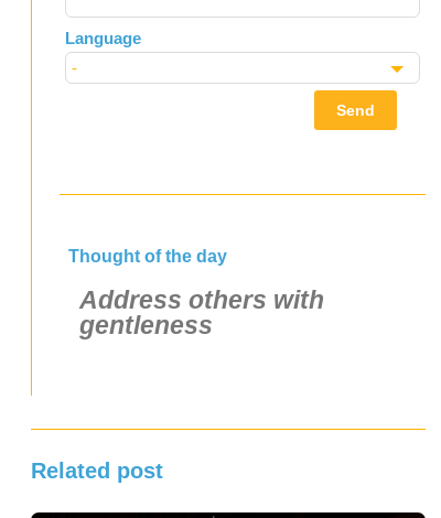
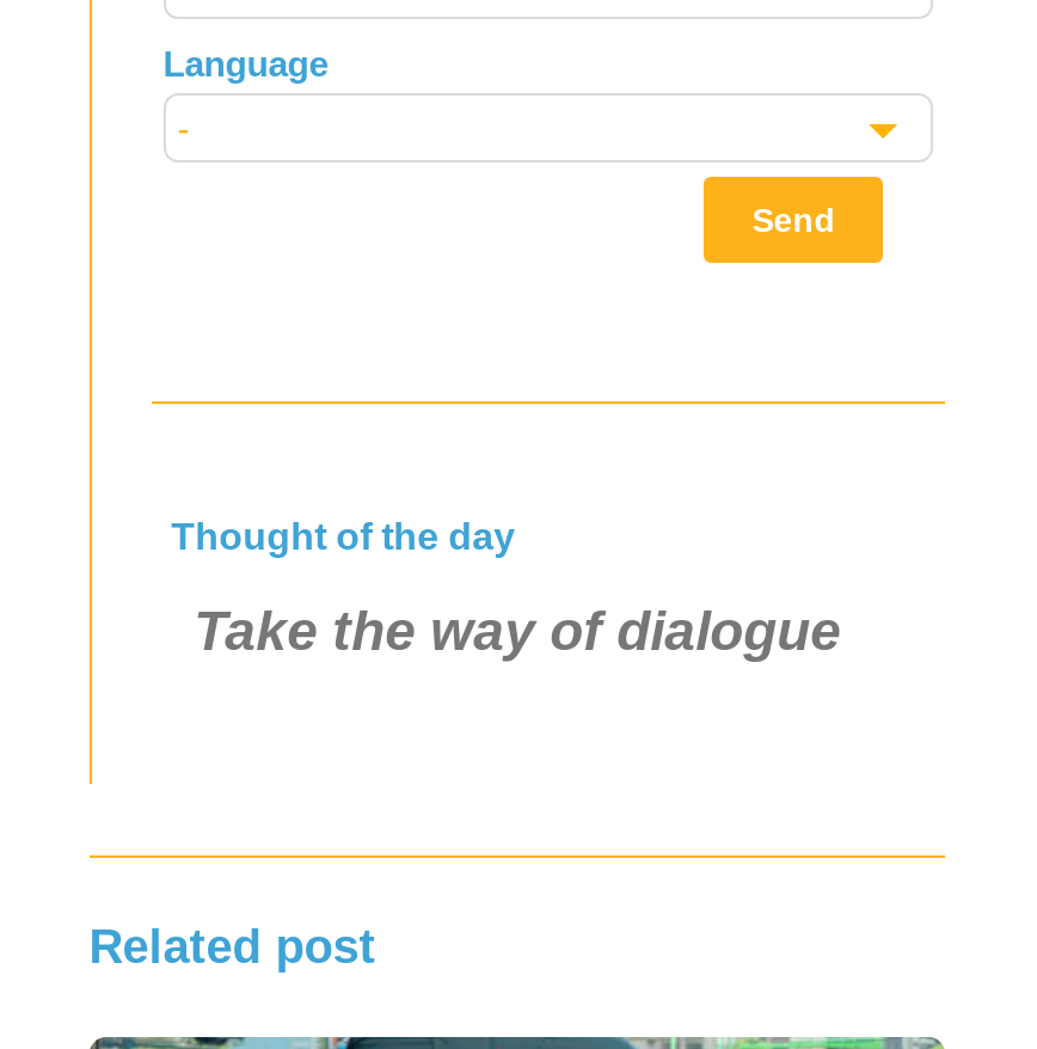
- Address others with
- gentleness
+ Take the way of dialogue
